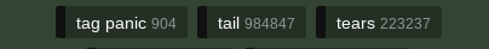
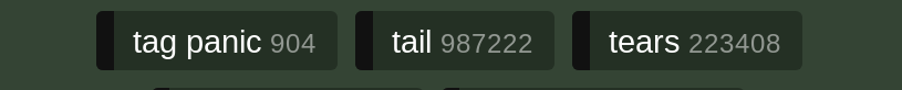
- tail 984847
+ tail 987222

- tears 223237
+ tears 223408
